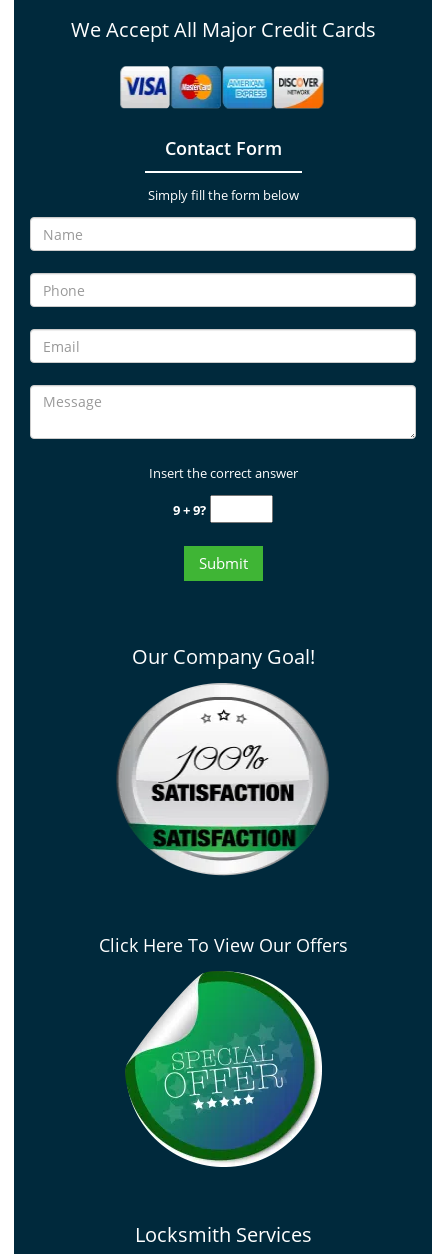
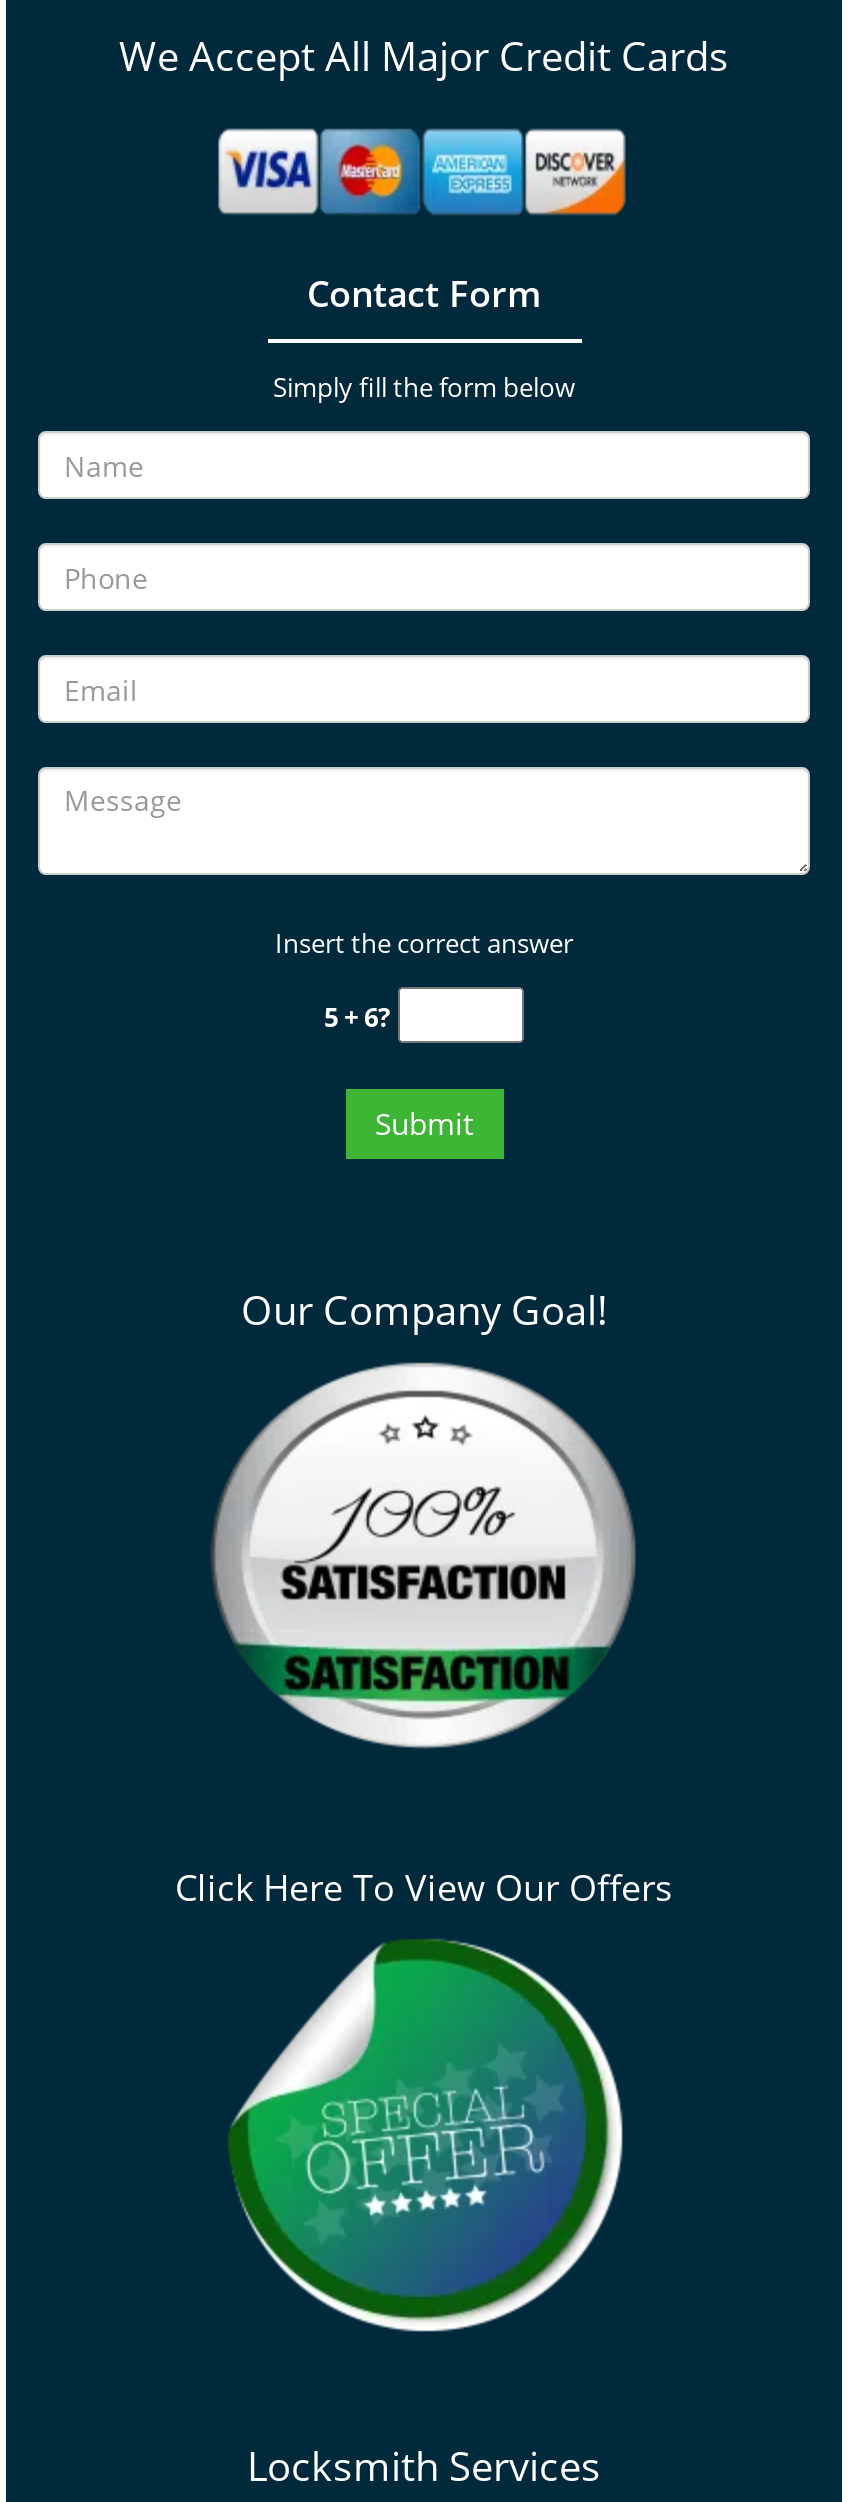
- 9 + 9?
+ 5 + 6?
